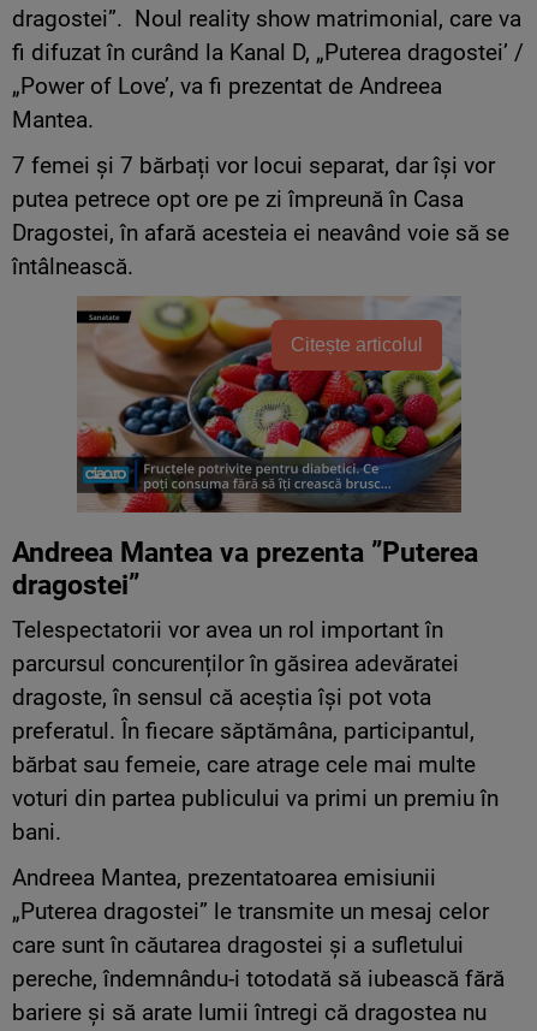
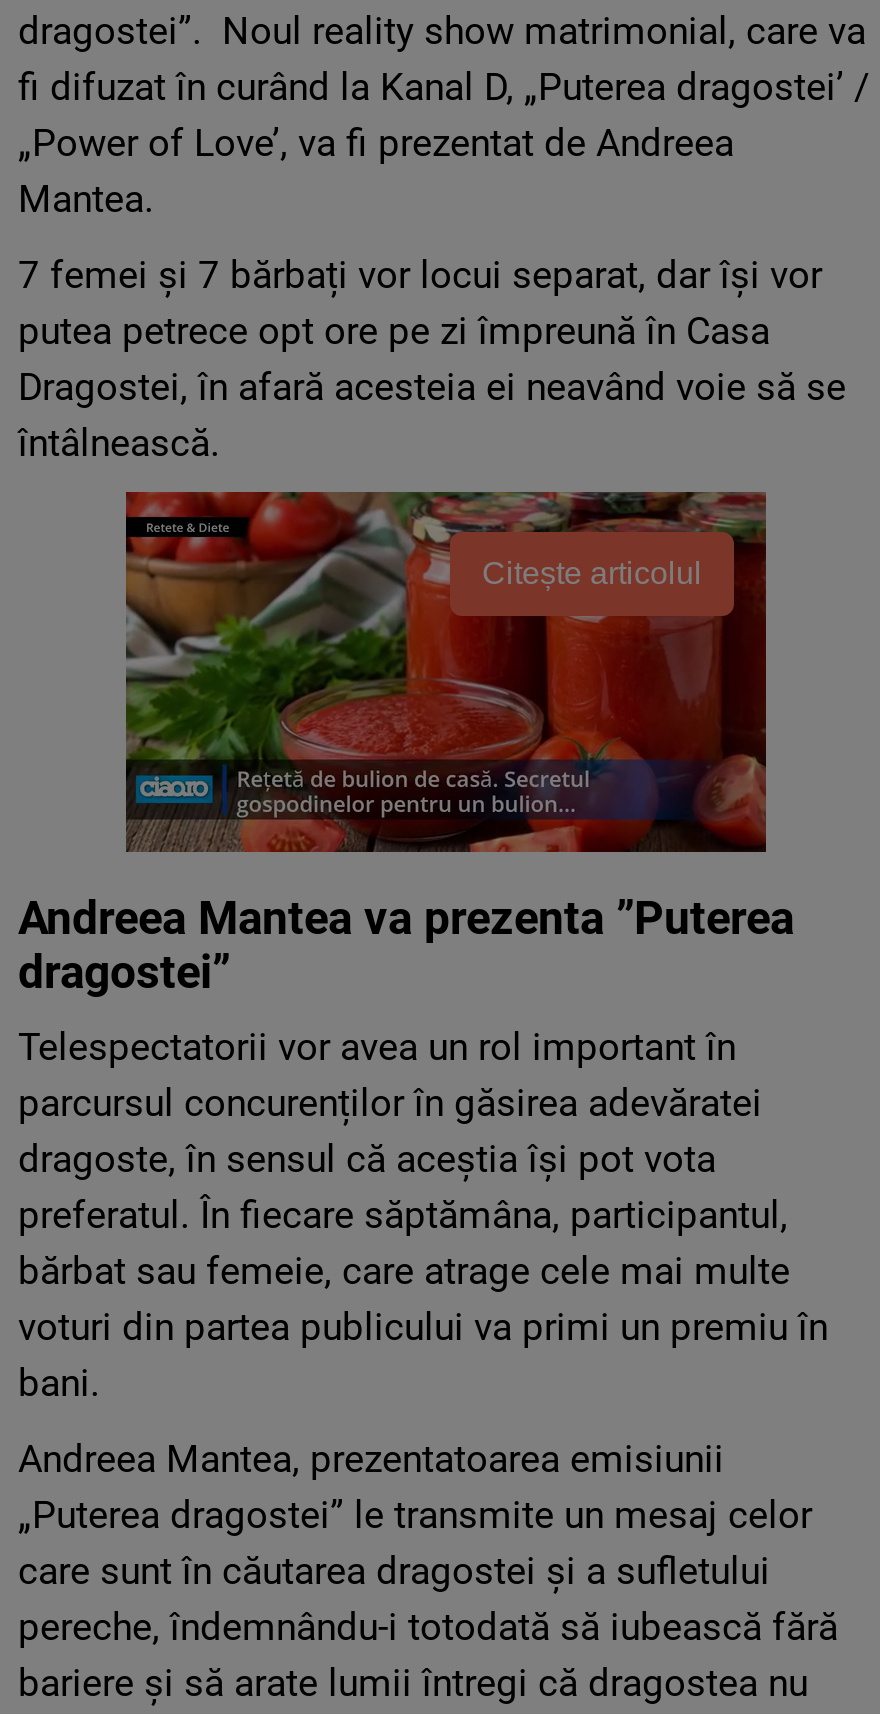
- [image]
+ [image]
